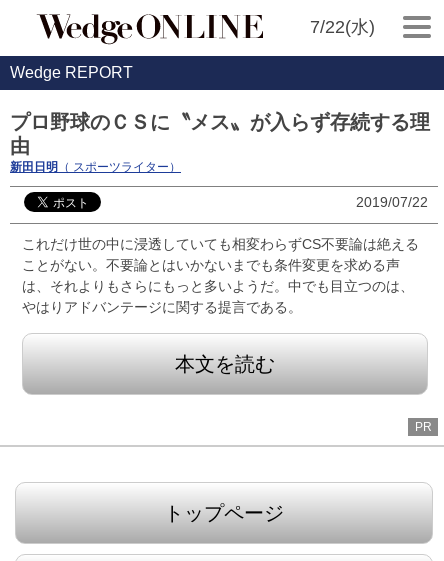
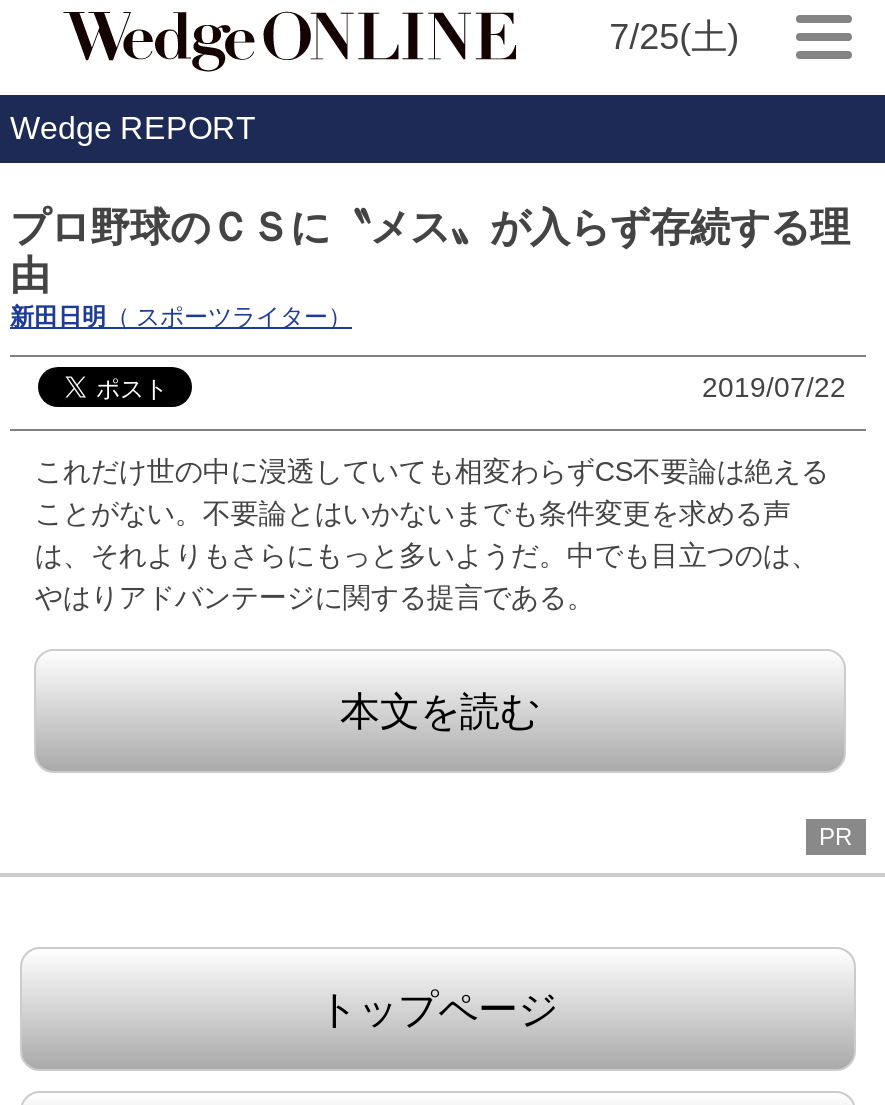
- 7/22(水)
+ 7/25(土)
